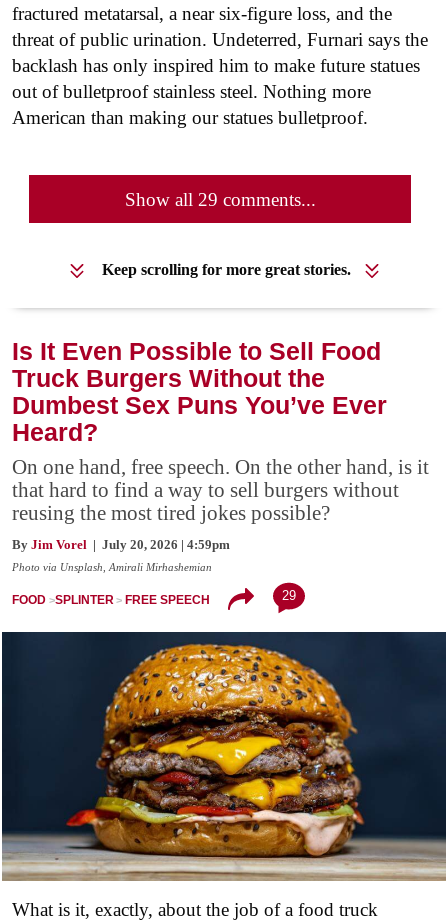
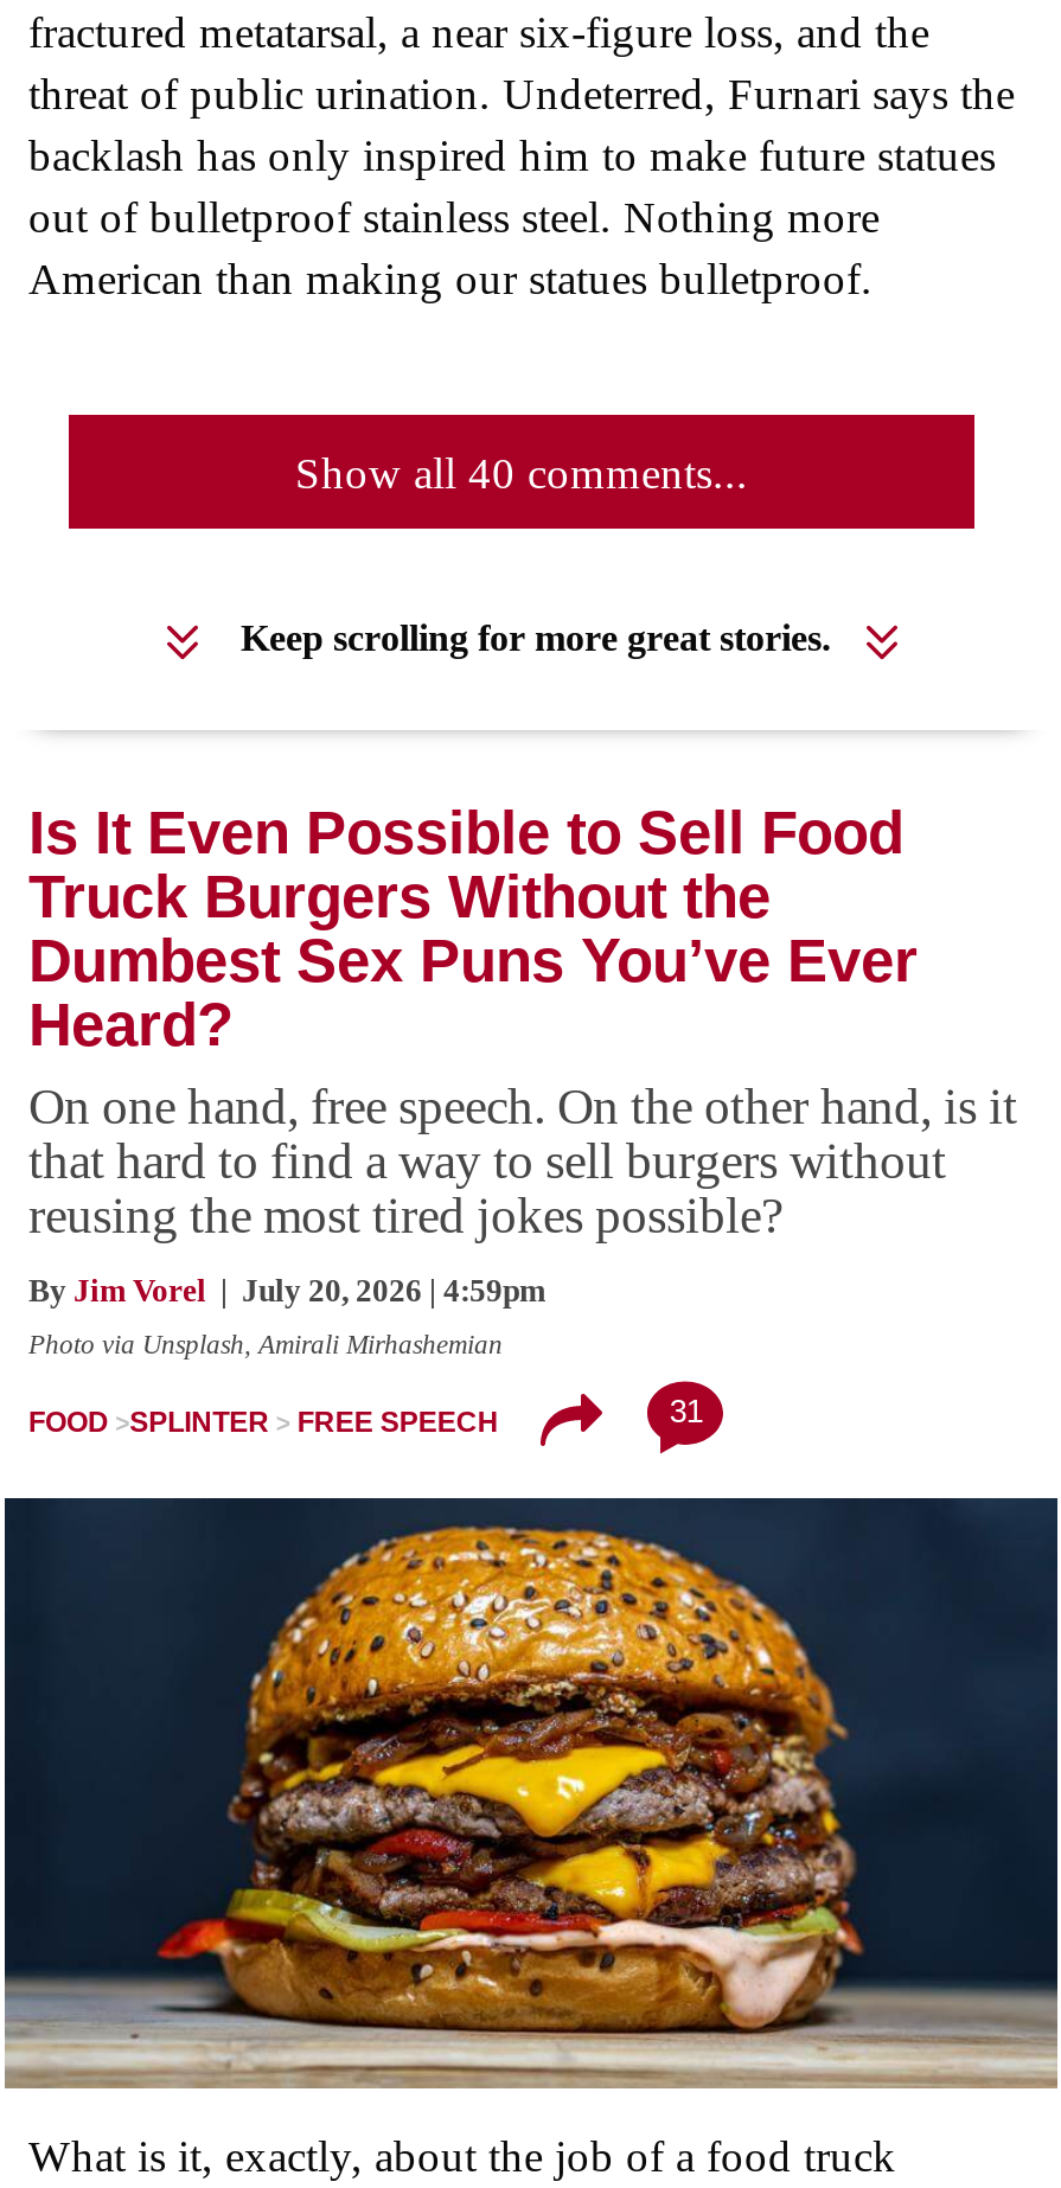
- Show all 29 comments...
+ Show all 40 comments...

- 29
+ 31
